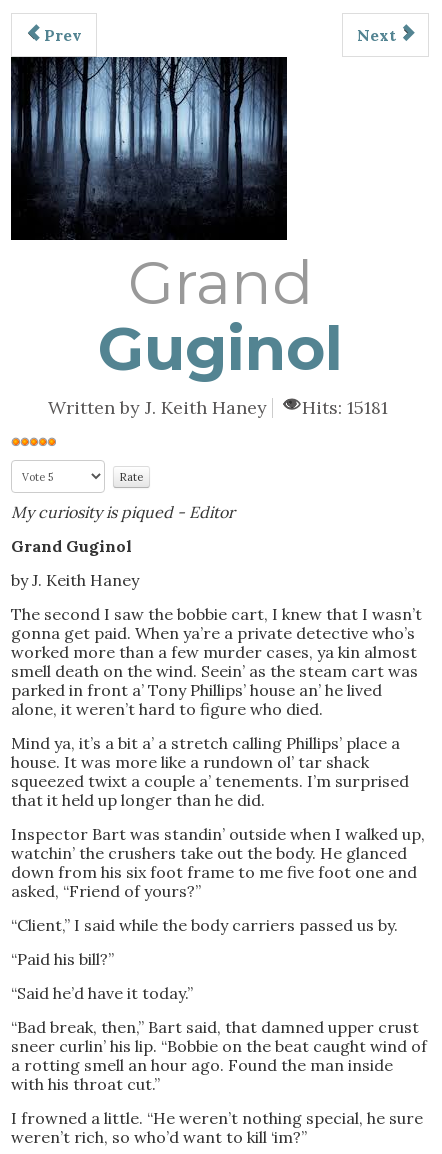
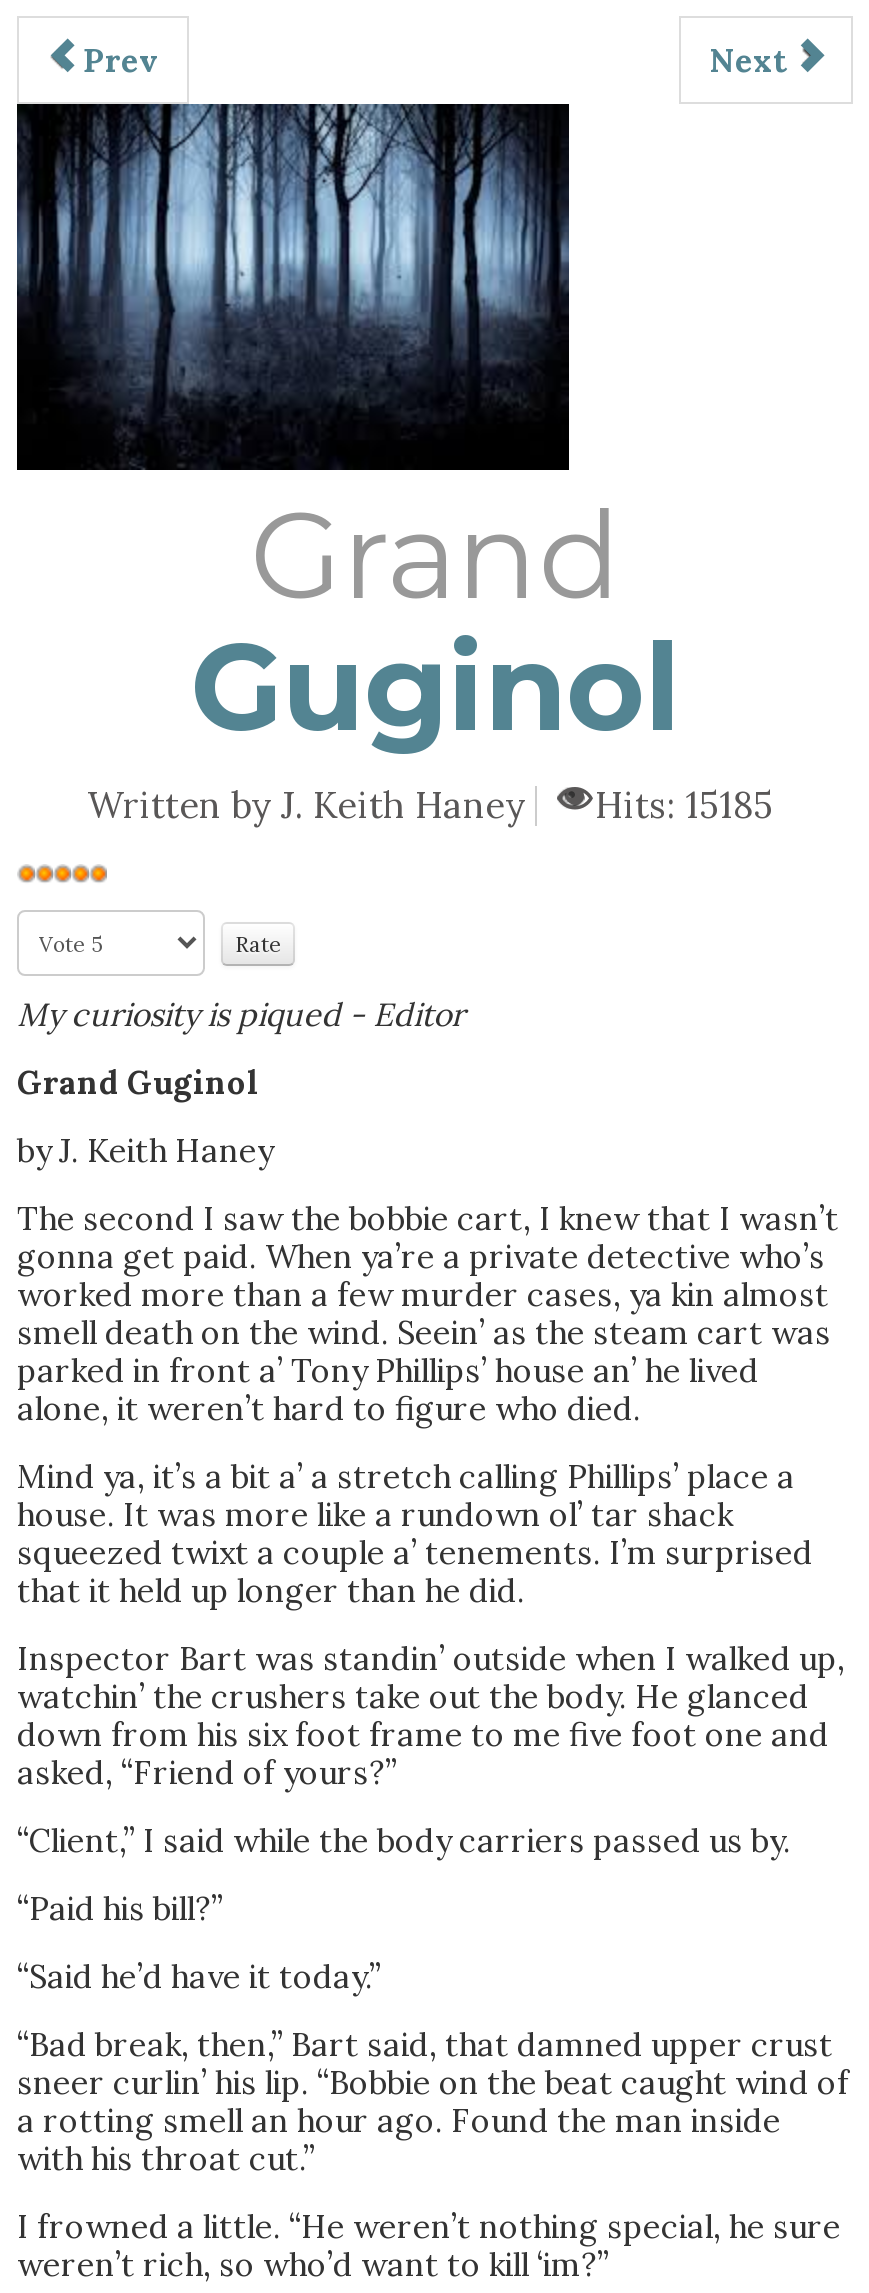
- Written by J. Keith Haney Hits: 15181
+ Written by J. Keith Haney Hits: 15185
